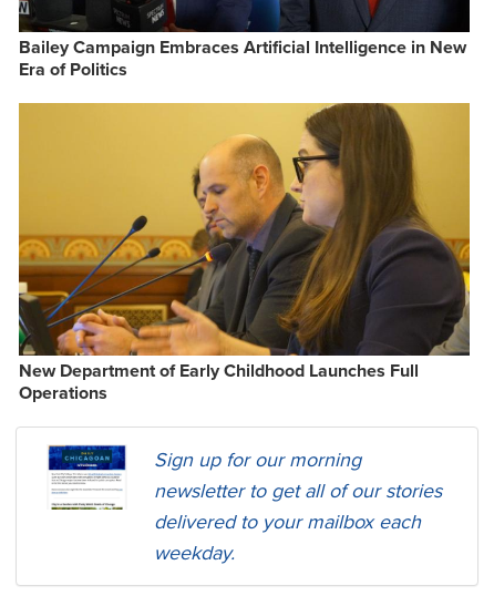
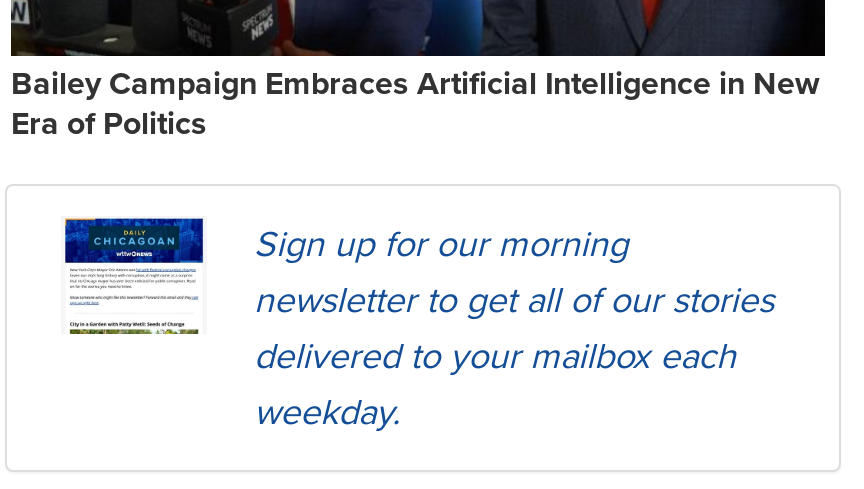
- [image]
- New Department of Early Childhood Launches Full
- Operations
